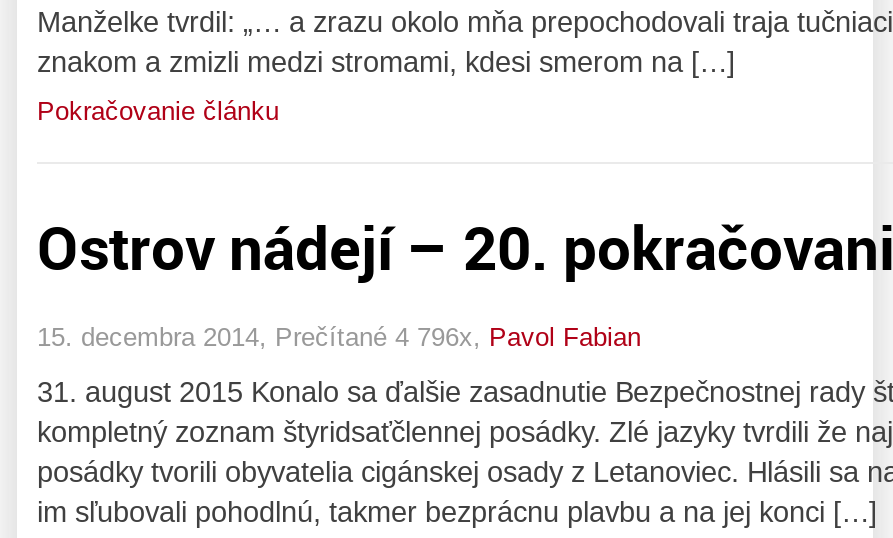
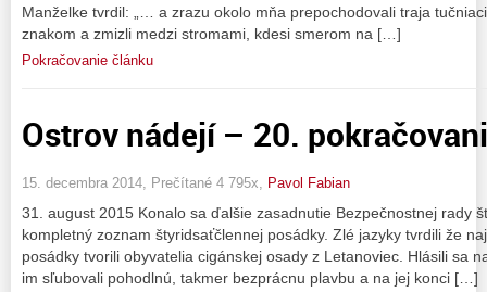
- 15. decembra 2014, Prečítané 4 796x, Pavol Fabian
+ 15. decembra 2014, Prečítané 4 795x, Pavol Fabian
